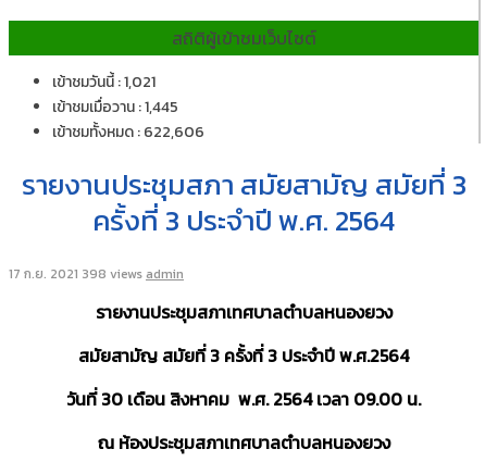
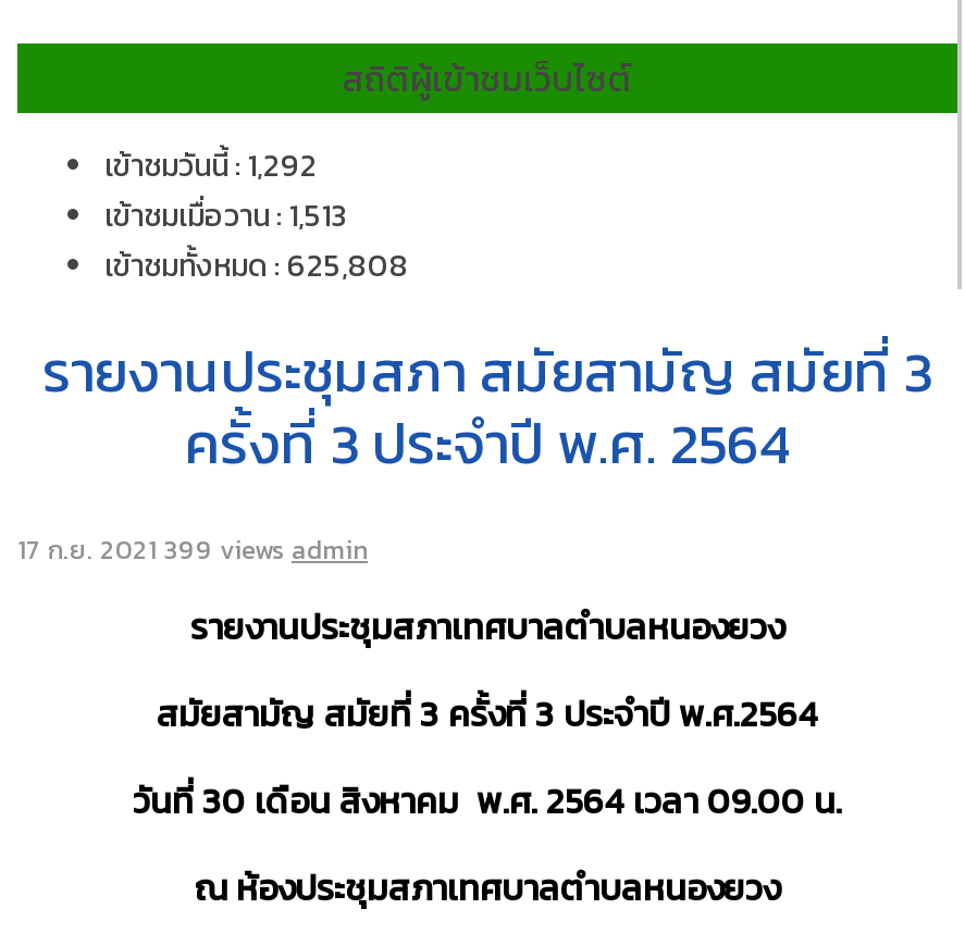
- เข้าชมวันนี้ : 1,021
+ เข้าชมวันนี้ : 1,292

- เข้าชมเมื่อวาน : 1,445
+ เข้าชมเมื่อวาน : 1,513

- เข้าชมทั้งหมด : 622,606
+ เข้าชมทั้งหมด : 625,808

- 17 ก.ย. 2021 398 views admin
+ 17 ก.ย. 2021 399 views admin
